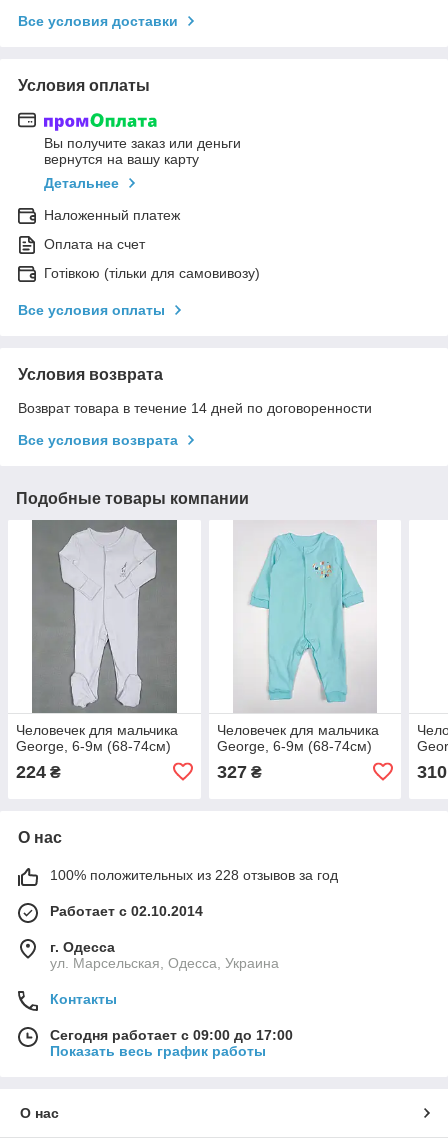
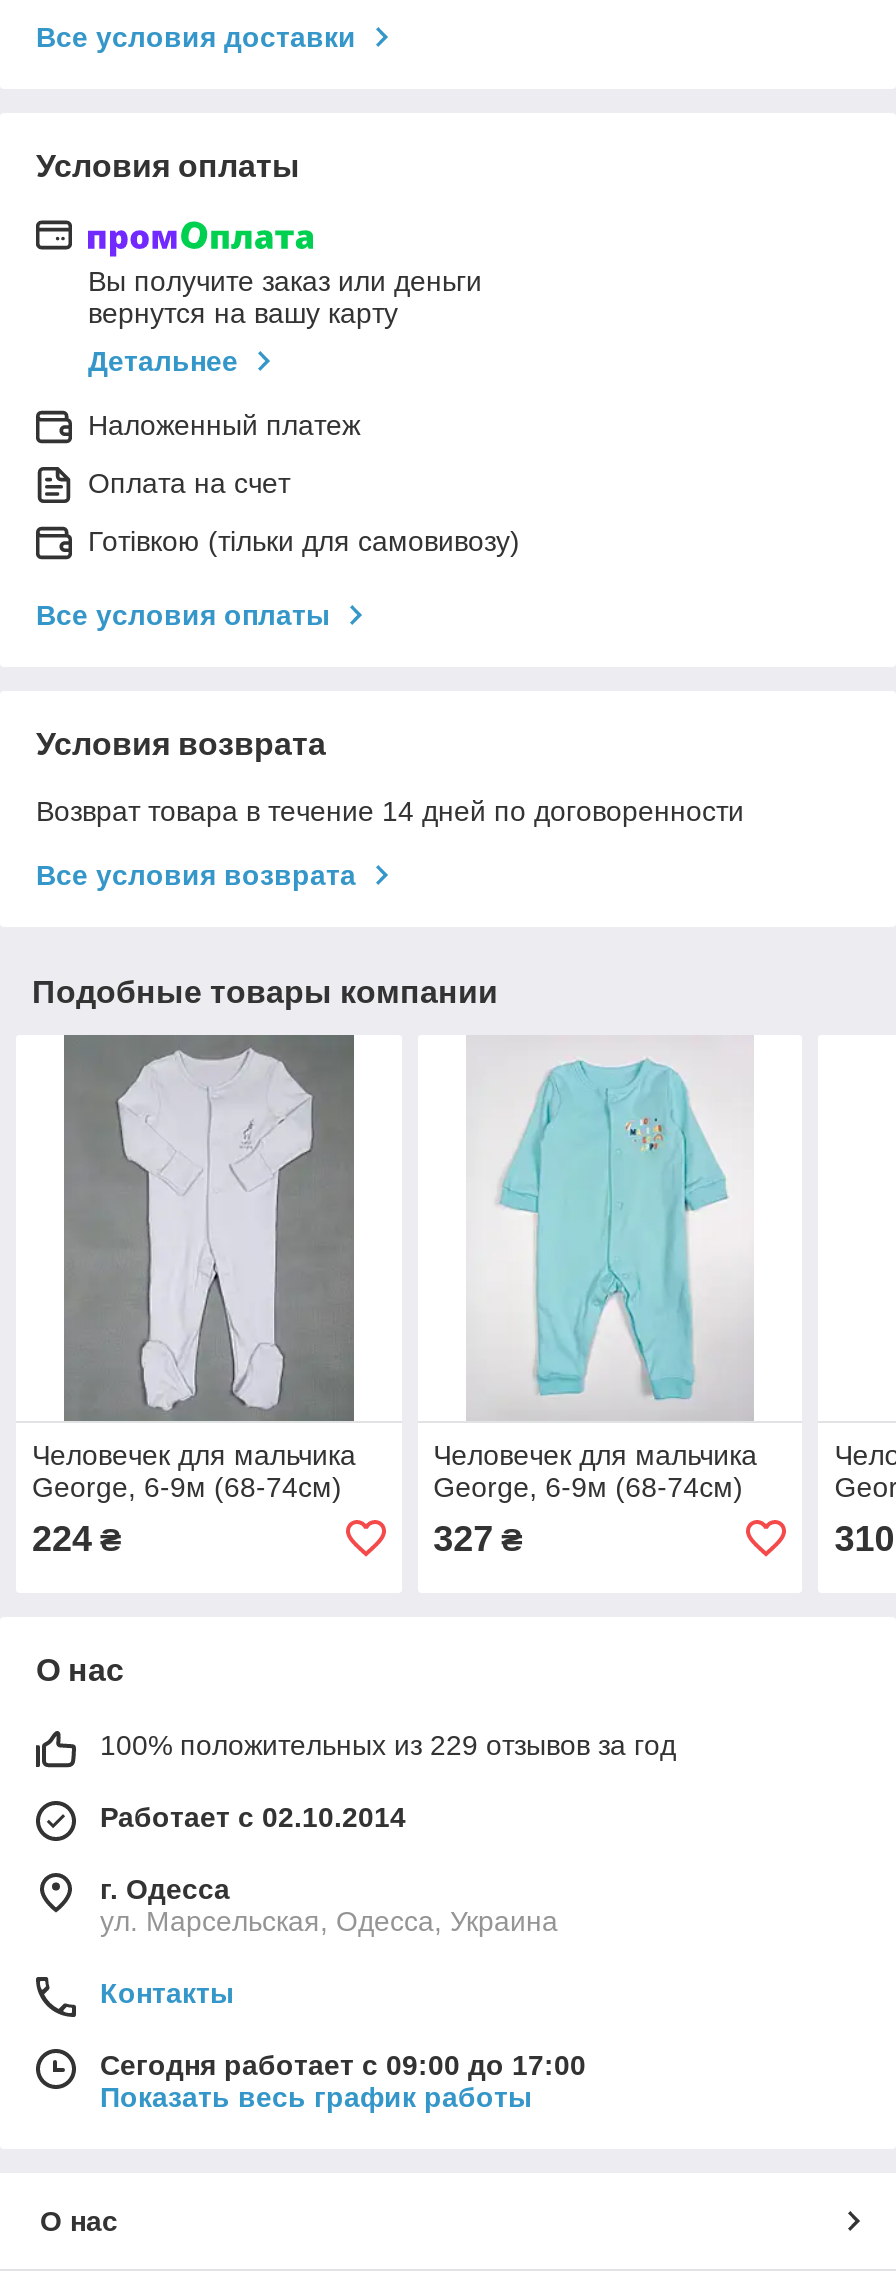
- 100% положительных из 228 отзывов за год
+ 100% положительных из 229 отзывов за год
